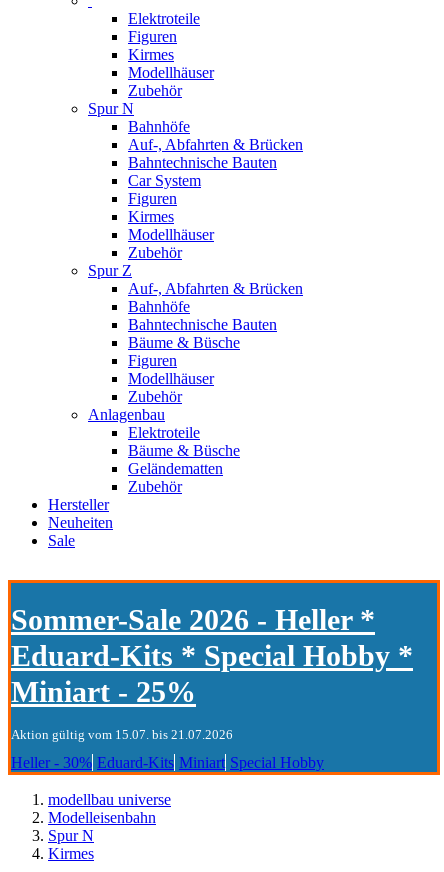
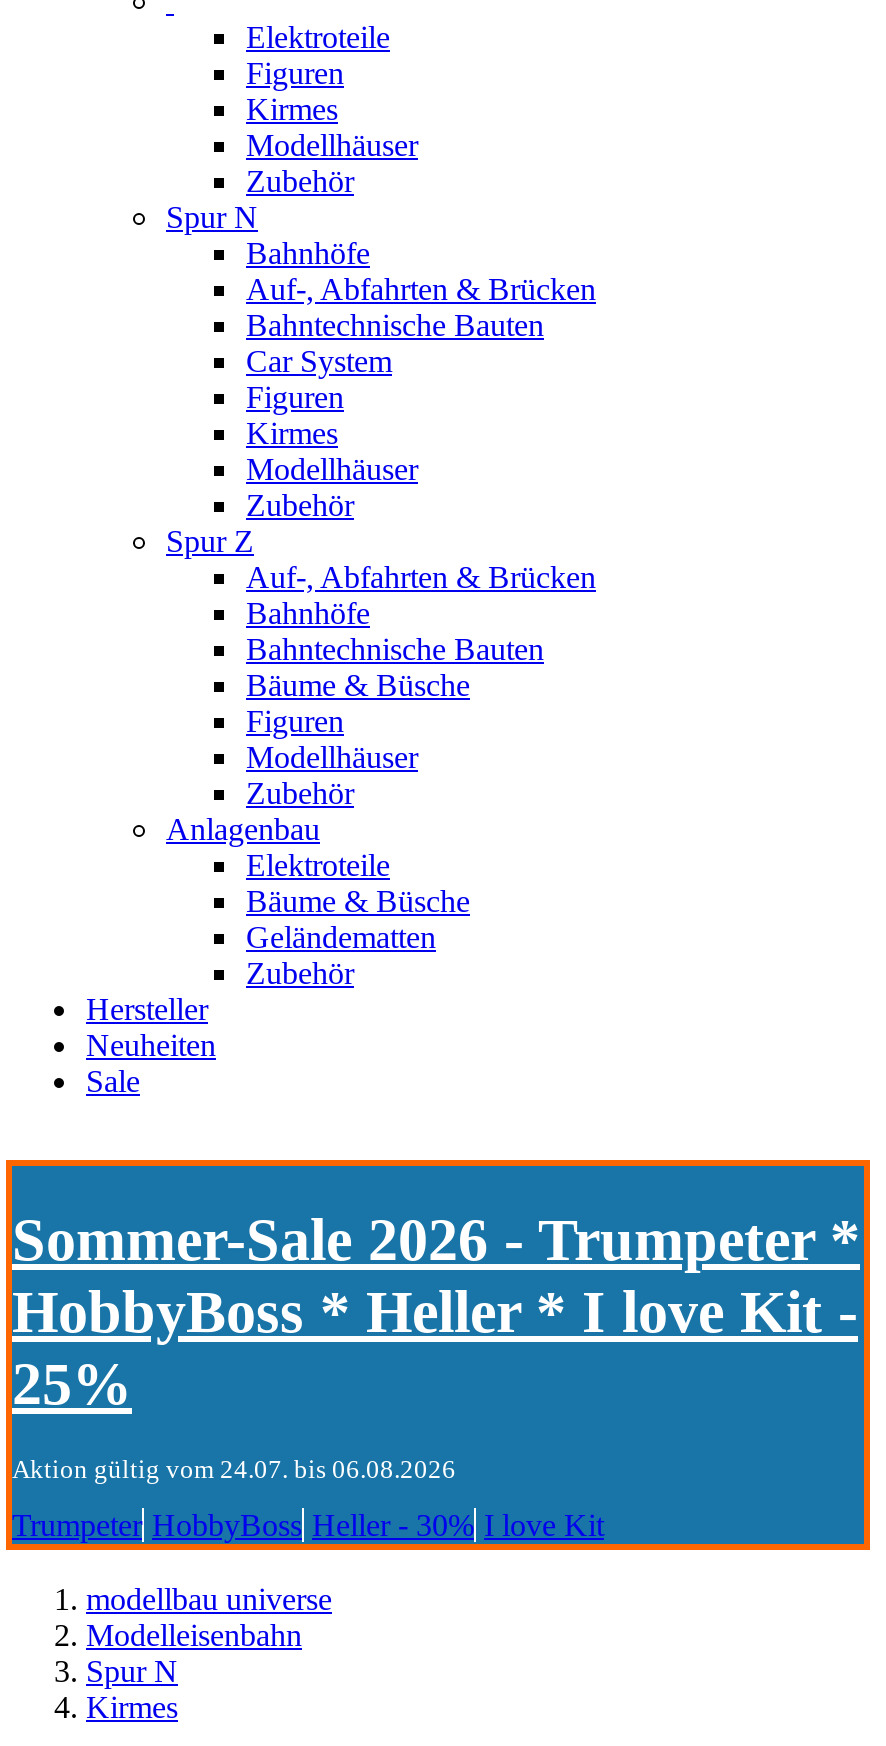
- Sommer-Sale 2026 - Heller *
- Eduard-Kits * Special Hobby *
- Miniart - 25%
+ Sommer-Sale 2026 - Trumpeter *
+ HobbyBoss * Heller * I love Kit -
+ 25%

- Aktion gültig vom 15.07. bis 21.07.2026
+ Aktion gültig vom 24.07. bis 06.08.2026

- Heller - 30% Eduard-Kits Miniart Special Hobby
+ Trumpeter HobbyBoss Heller - 30% I love Kit
